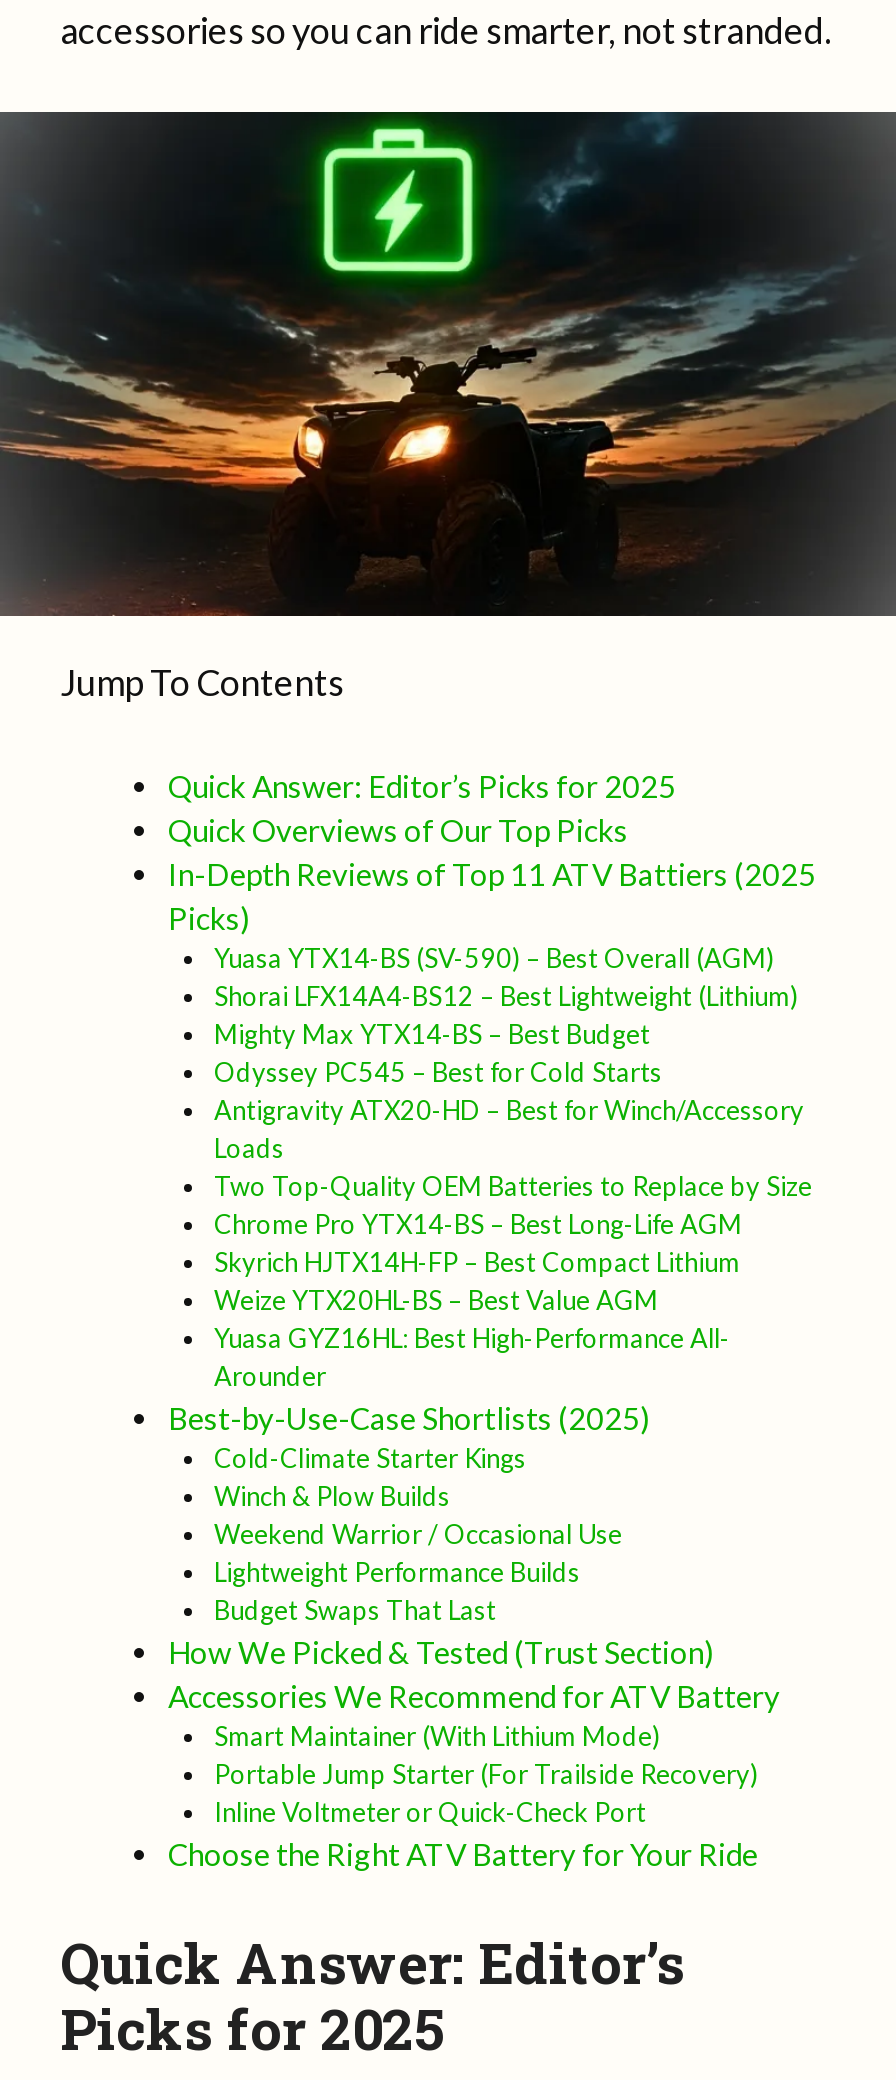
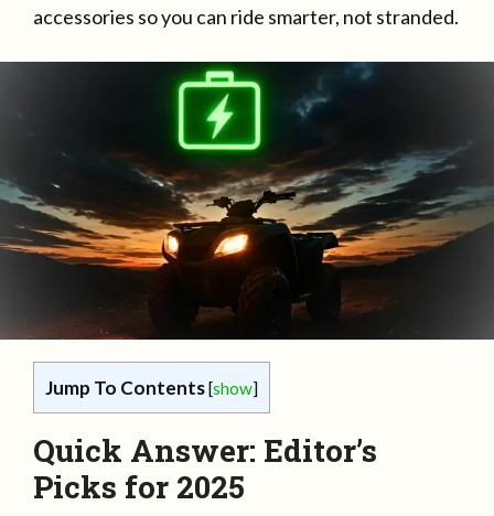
- Jump To Contents
- Quick Answer: Editor’s Picks for 2025
- Quick Overviews of Our Top Picks
- In-Depth Reviews of Top 11 ATV Battiers (2025
- Picks)
- Yuasa YTX14-BS (SV-590) – Best Overall (AGM)
- Shorai LFX14A4-BS12 – Best Lightweight (Lithium)
- Mighty Max YTX14-BS – Best Budget
- Odyssey PC545 – Best for Cold Starts
- Antigravity ATX20-HD – Best for Winch/Accessory
- Loads
- Two Top-Quality OEM Batteries to Replace by Size
- Chrome Pro YTX14-BS – Best Long-Life AGM
- Skyrich HJTX14H-FP – Best Compact Lithium
- Weize YTX20HL-BS – Best Value AGM
- Yuasa GYZ16HL: Best High-Performance All-
- Arounder
- Best-by-Use-Case Shortlists (2025)
- Cold-Climate Starter Kings
- Winch & Plow Builds
- Weekend Warrior / Occasional Use
- Lightweight Performance Builds
- Budget Swaps That Last
- How We Picked & Tested (Trust Section)
- Accessories We Recommend for ATV Battery
- Smart Maintainer (With Lithium Mode)
- Portable Jump Starter (For Trailside Recovery)
- Inline Voltmeter or Quick-Check Port
- Choose the Right ATV Battery for Your Ride
+ Jump To Contents [show]
